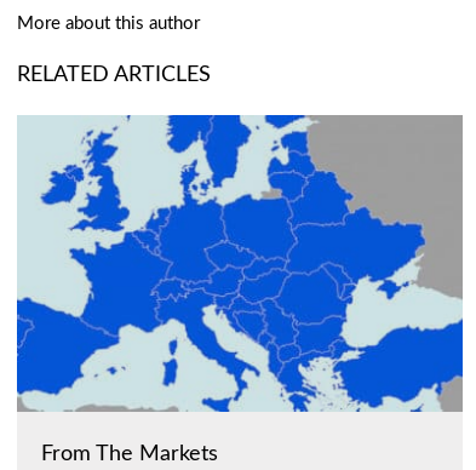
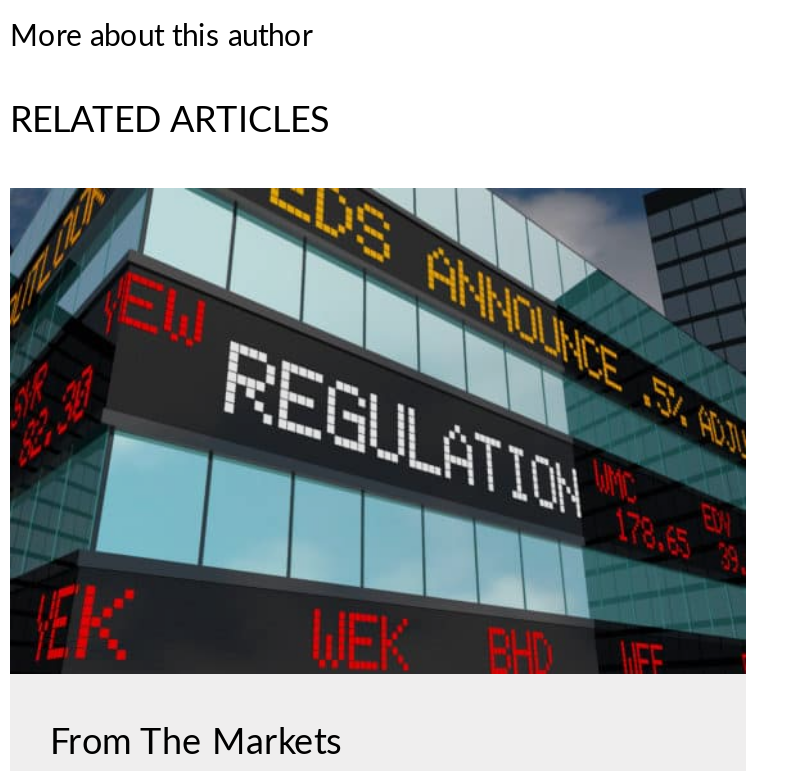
- [image]
+ [image]
